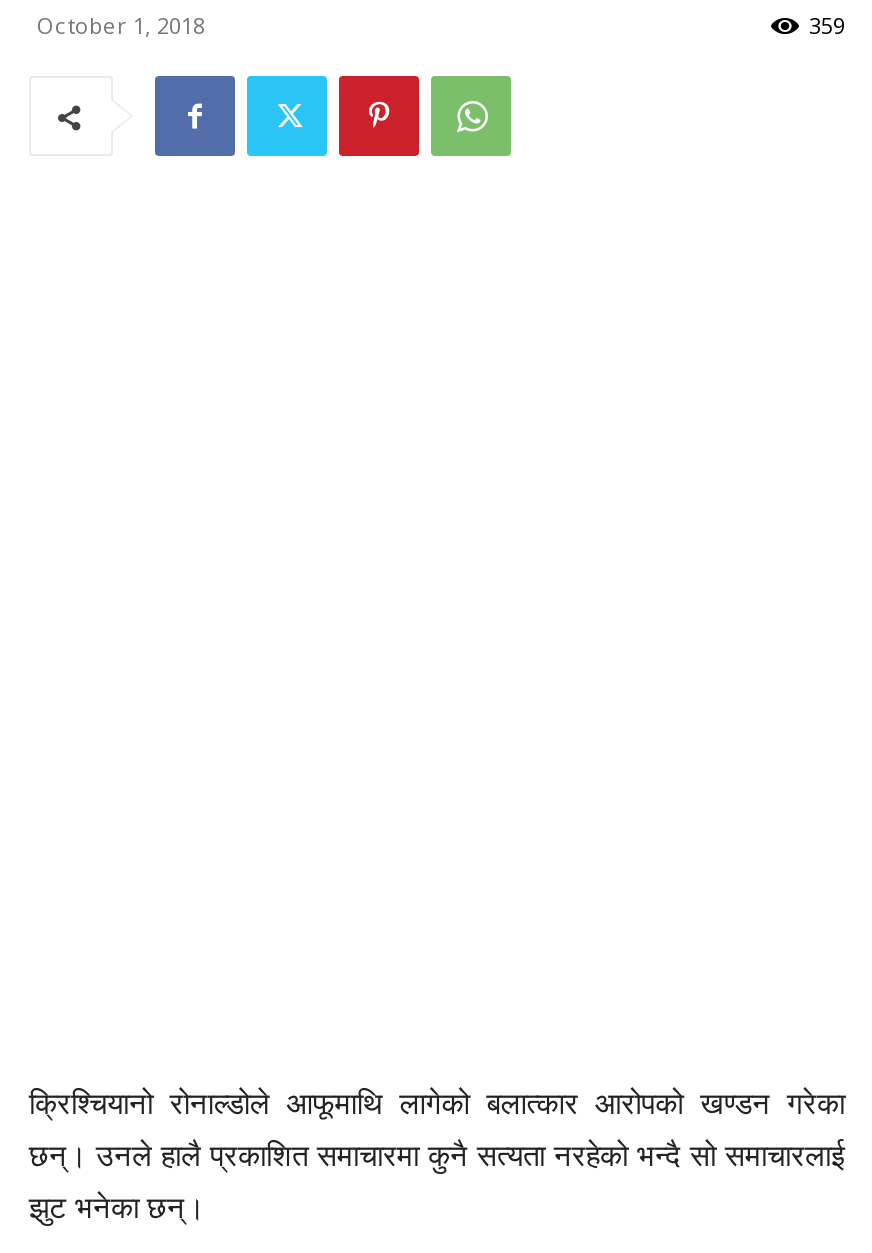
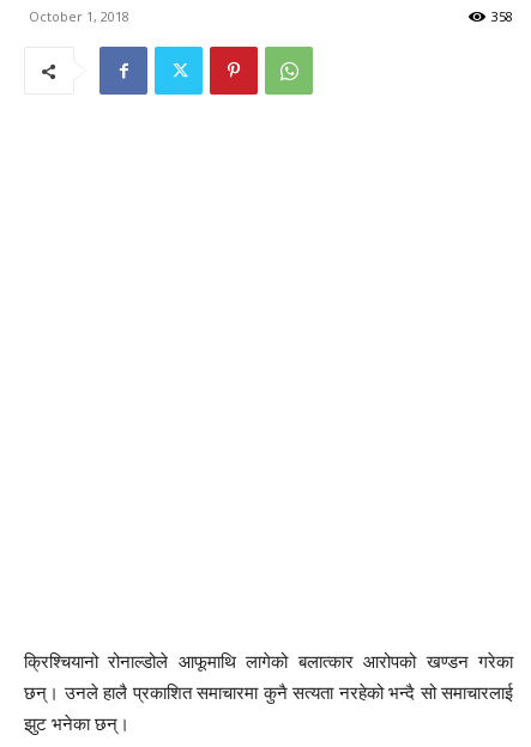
- 359
+ 358
